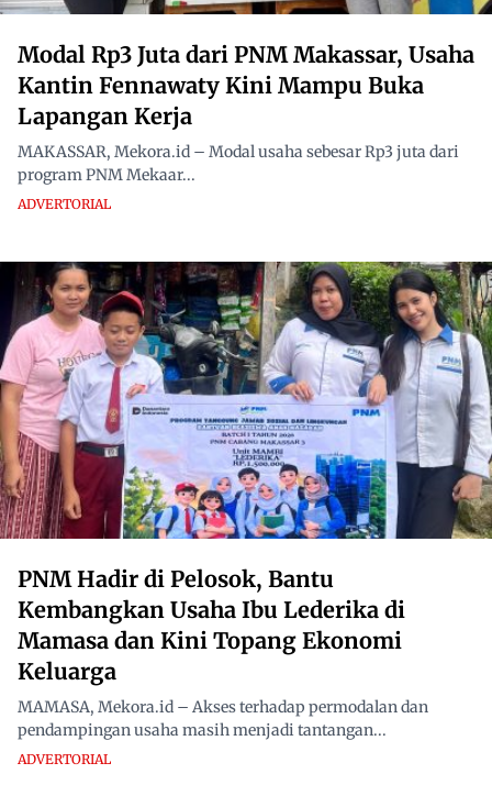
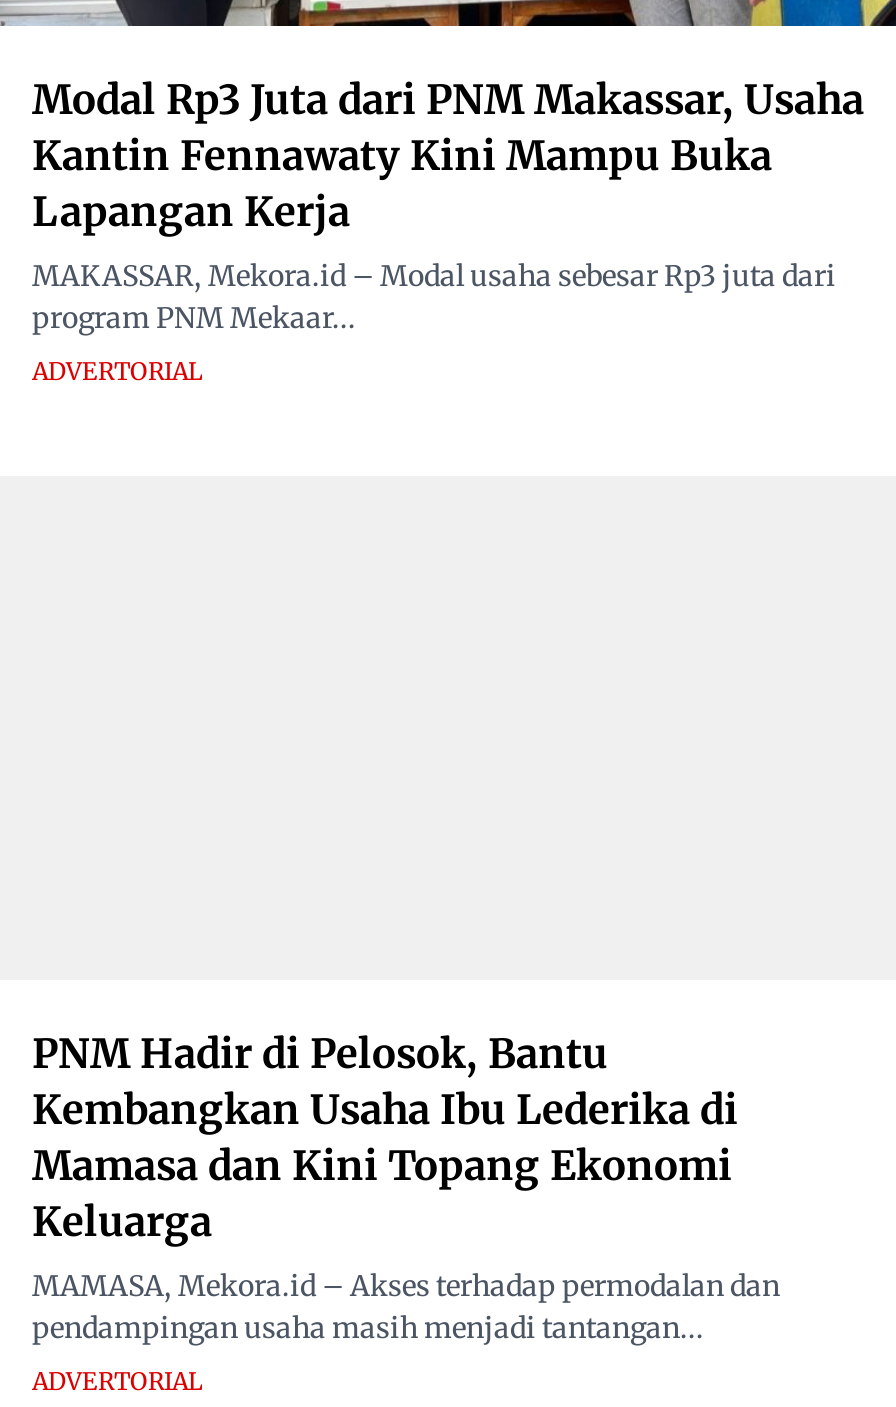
- [image]
